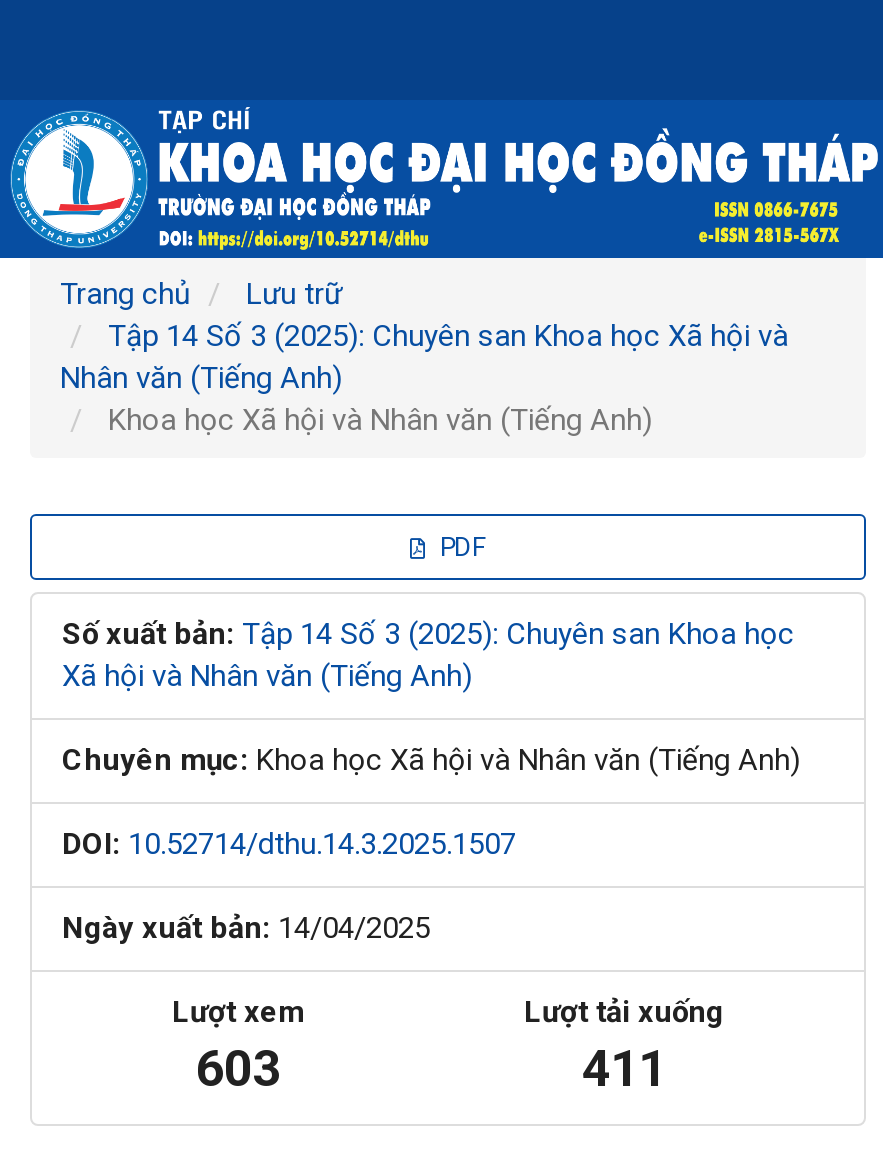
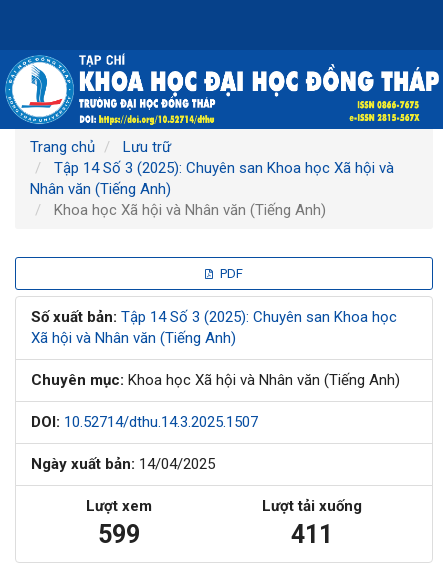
- 603
+ 599
